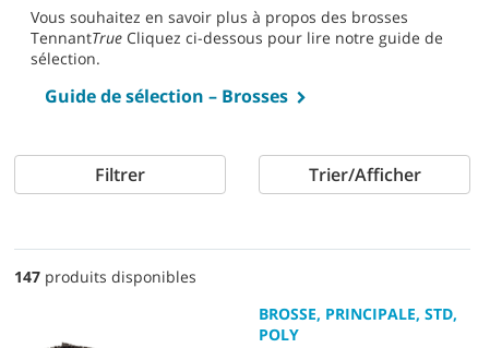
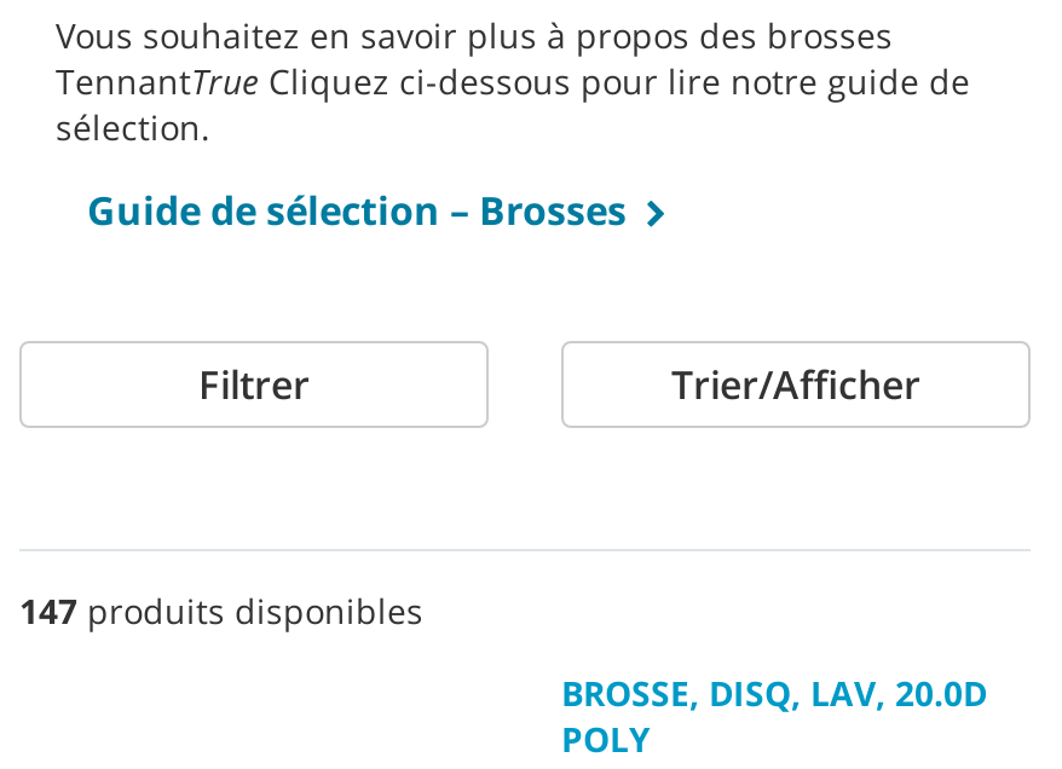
- BROSSE, PRINCIPALE, STD,
+ BROSSE, DISQ, LAV, 20.0D
